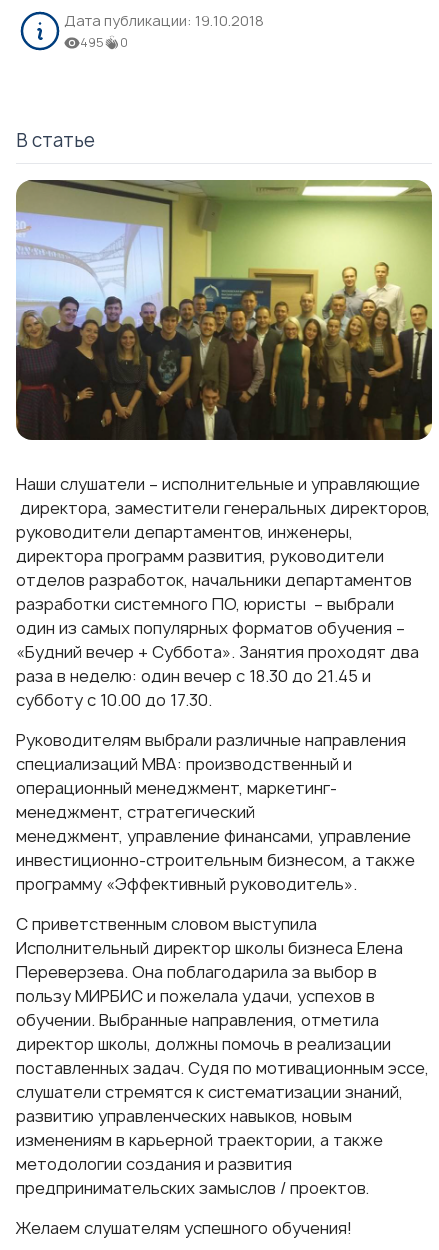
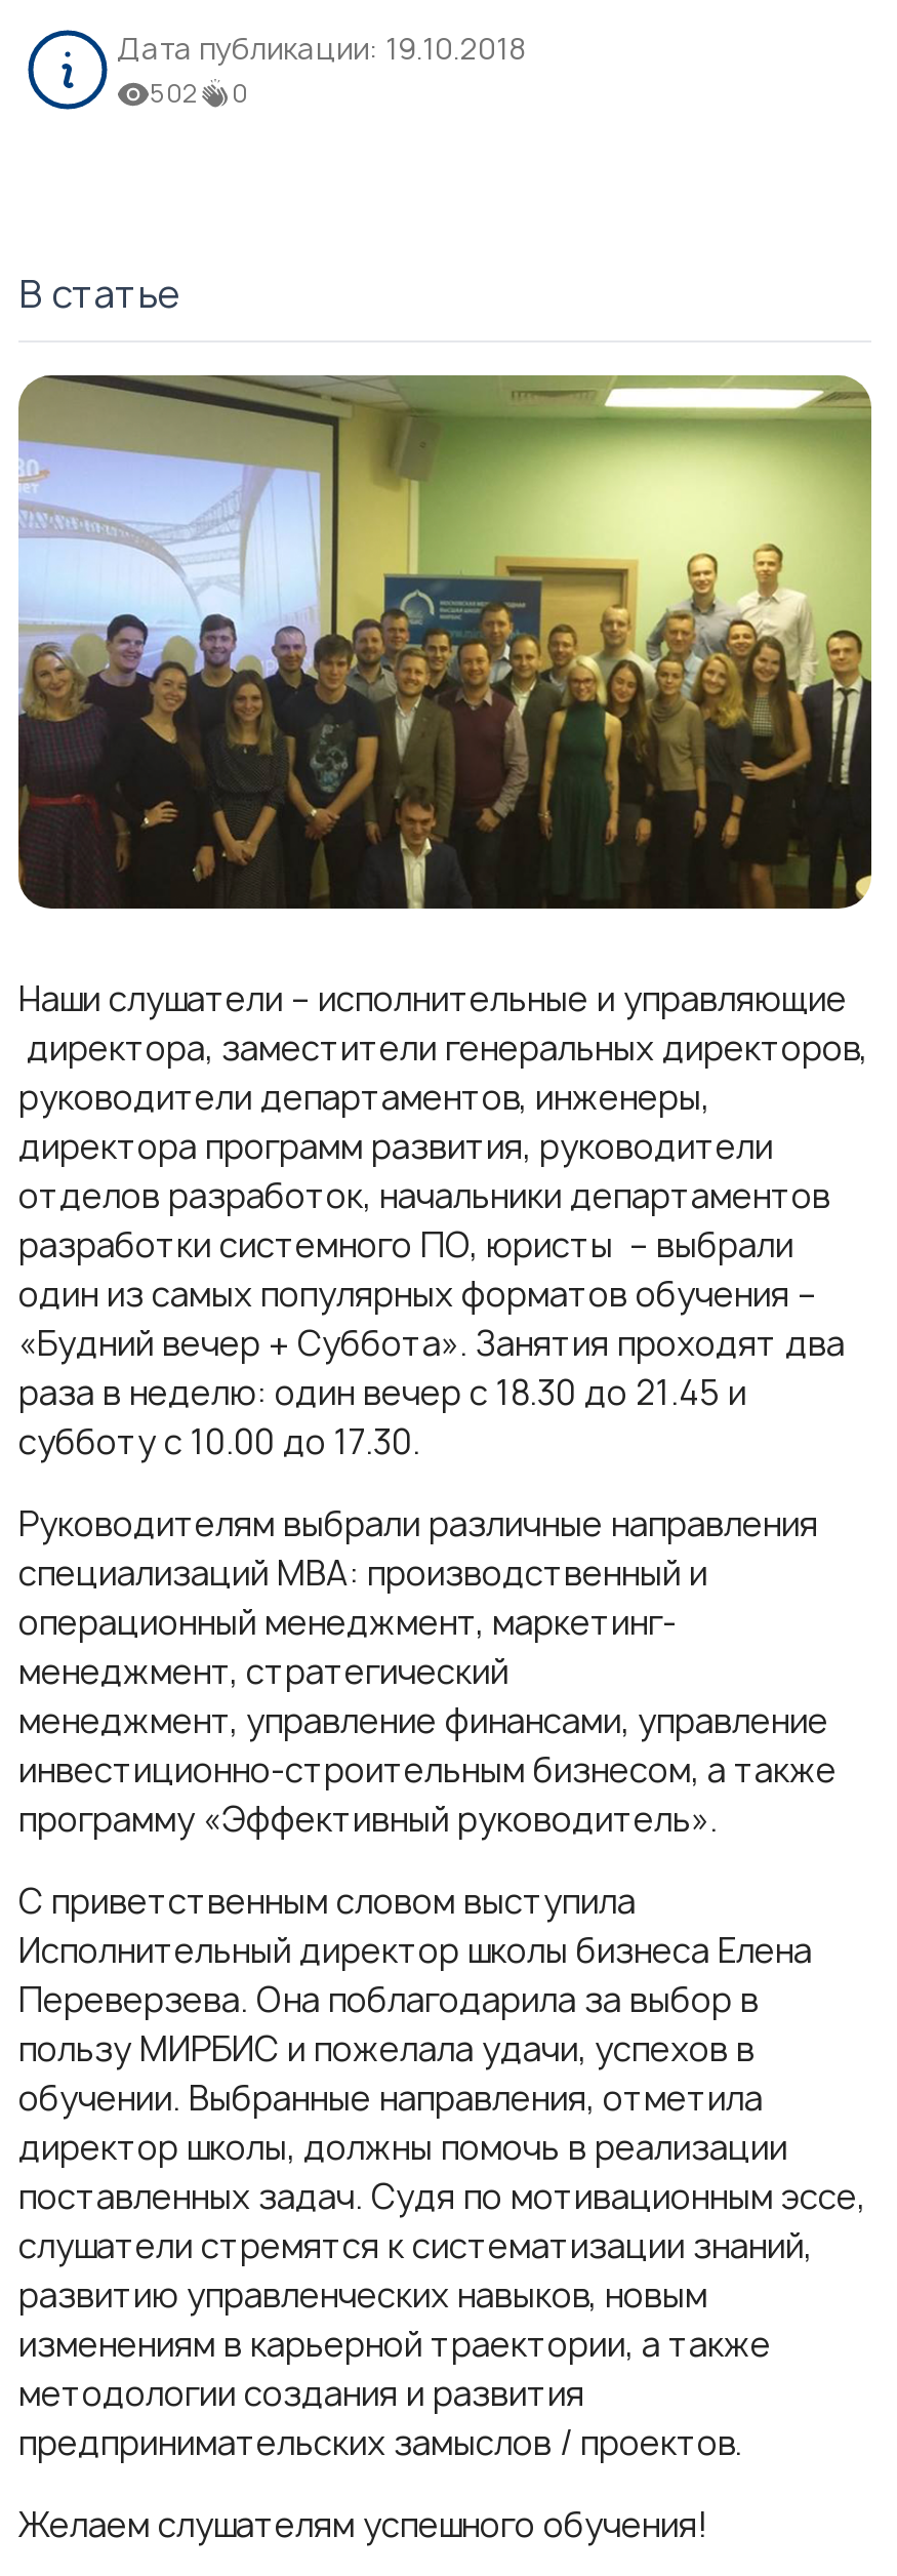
- 495 0
+ 502 0
